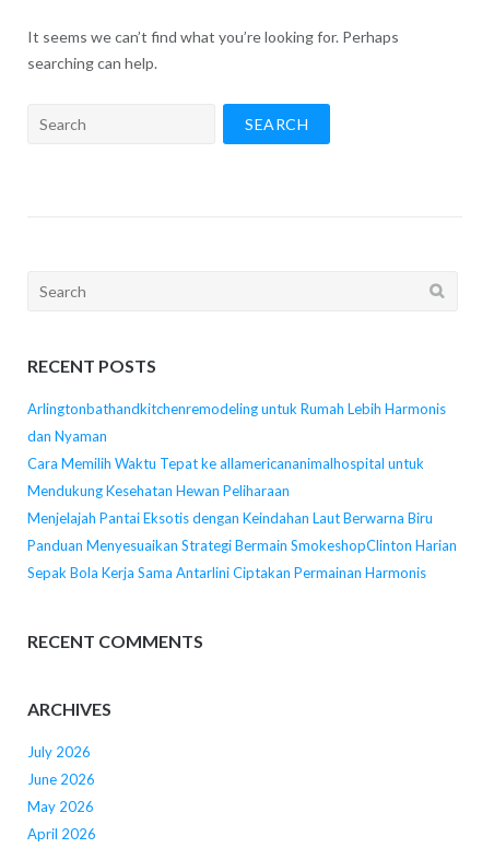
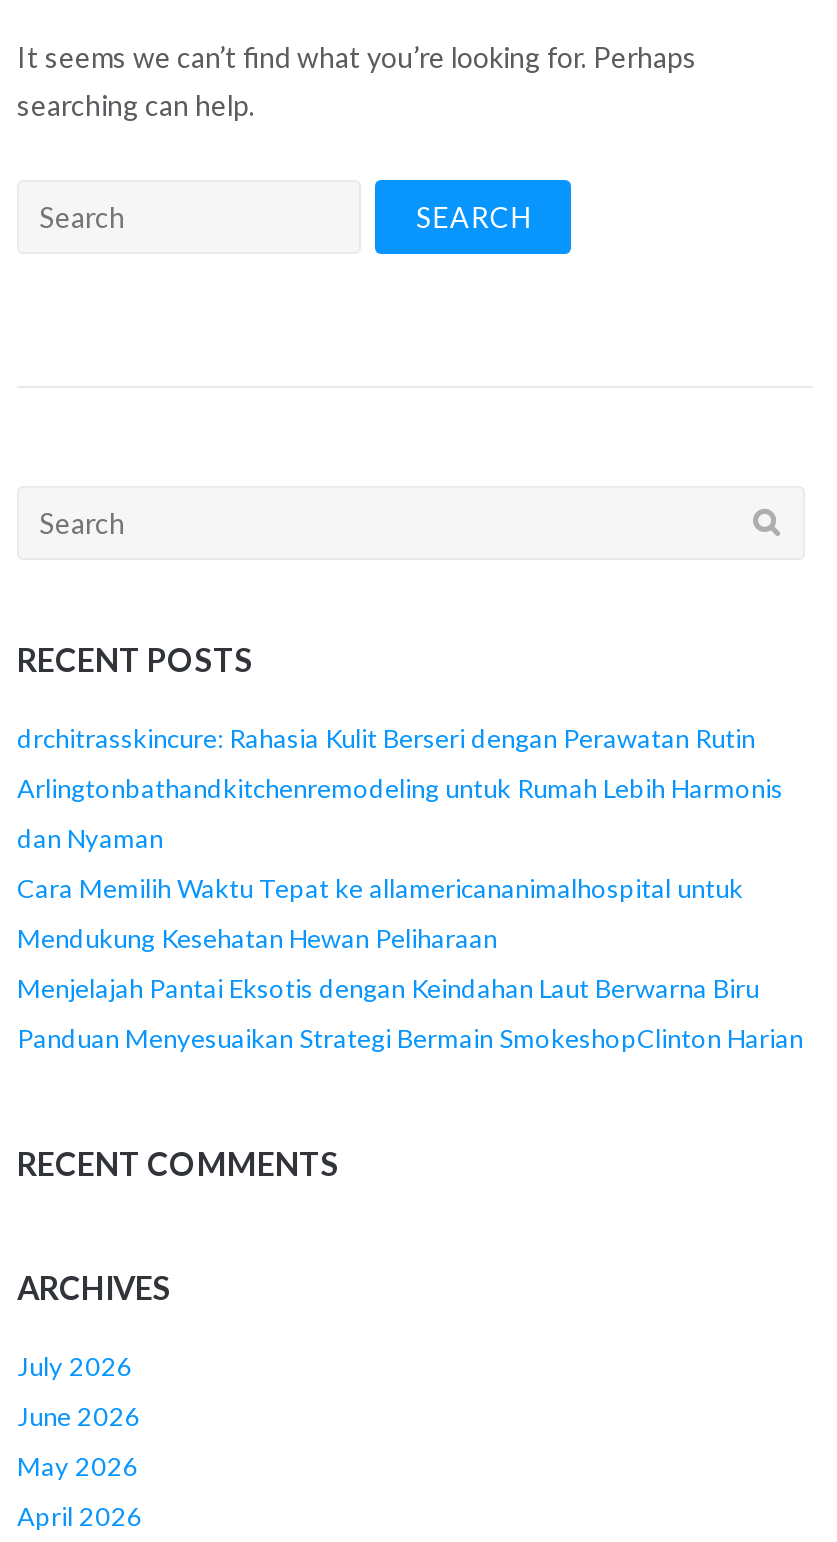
+ drchitrasskincure: Rahasia Kulit Berseri dengan Perawatan Rutin

moved down: Arlingtonbathandkitchenremodeling untuk Rumah Lebih Harmonis | dan Nyaman | Cara Memilih Waktu Tepat ke allamericananimalhospital untuk | Mendukung Kesehatan Hewan Peliharaan | Menjelajah Pantai Eksotis dengan Keindahan Laut Berwarna Biru | Panduan Menyesuaikan Strategi Bermain SmokeshopClinton Harian

- Sepak Bola Kerja Sama Antarlini Ciptakan Permainan Harmonis
